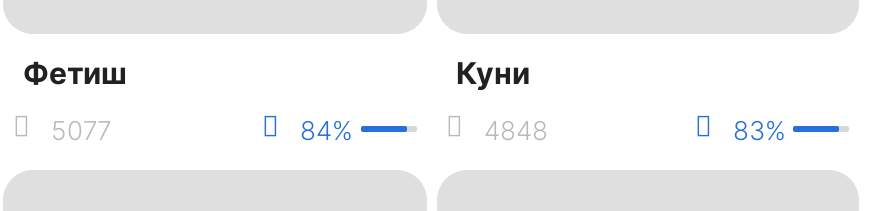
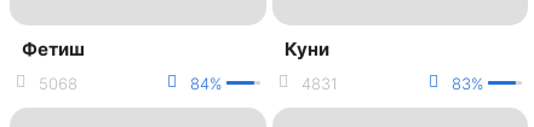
- 5077
+ 5068

- 4848
+ 4831
